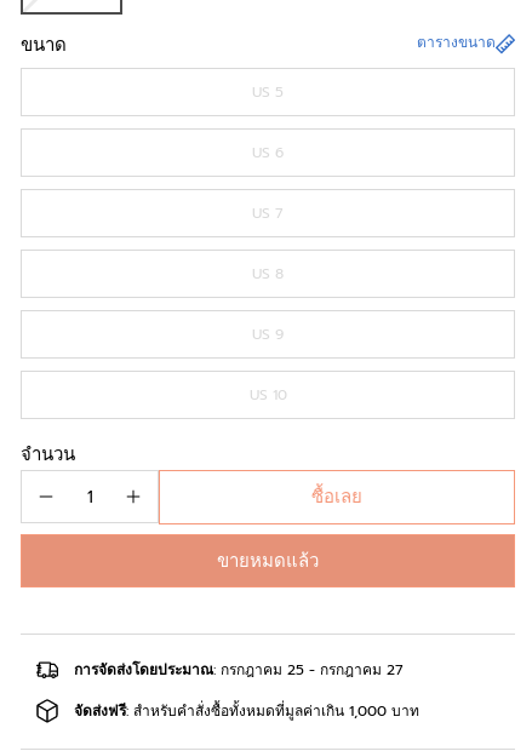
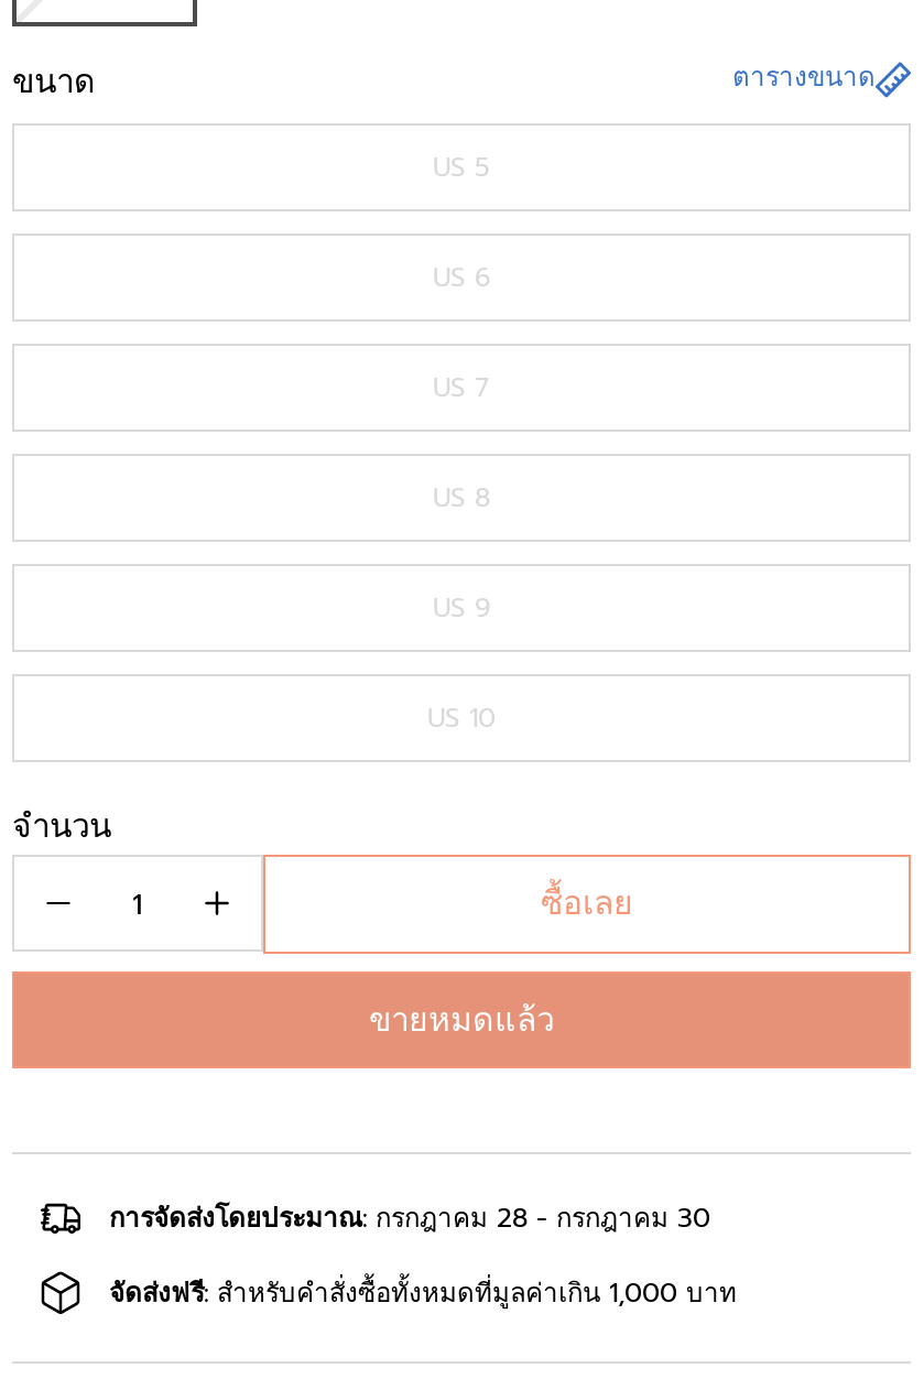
- การจัดส่งโดยประมาณ: กรกฎาคม 25 - กรกฎาคม 27
+ การจัดส่งโดยประมาณ: กรกฎาคม 28 - กรกฎาคม 30
